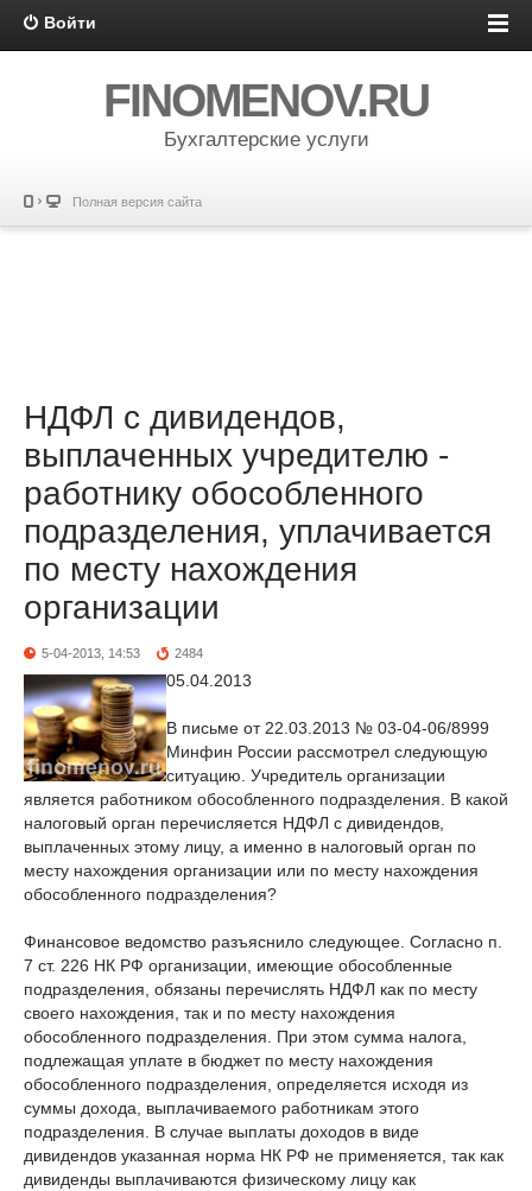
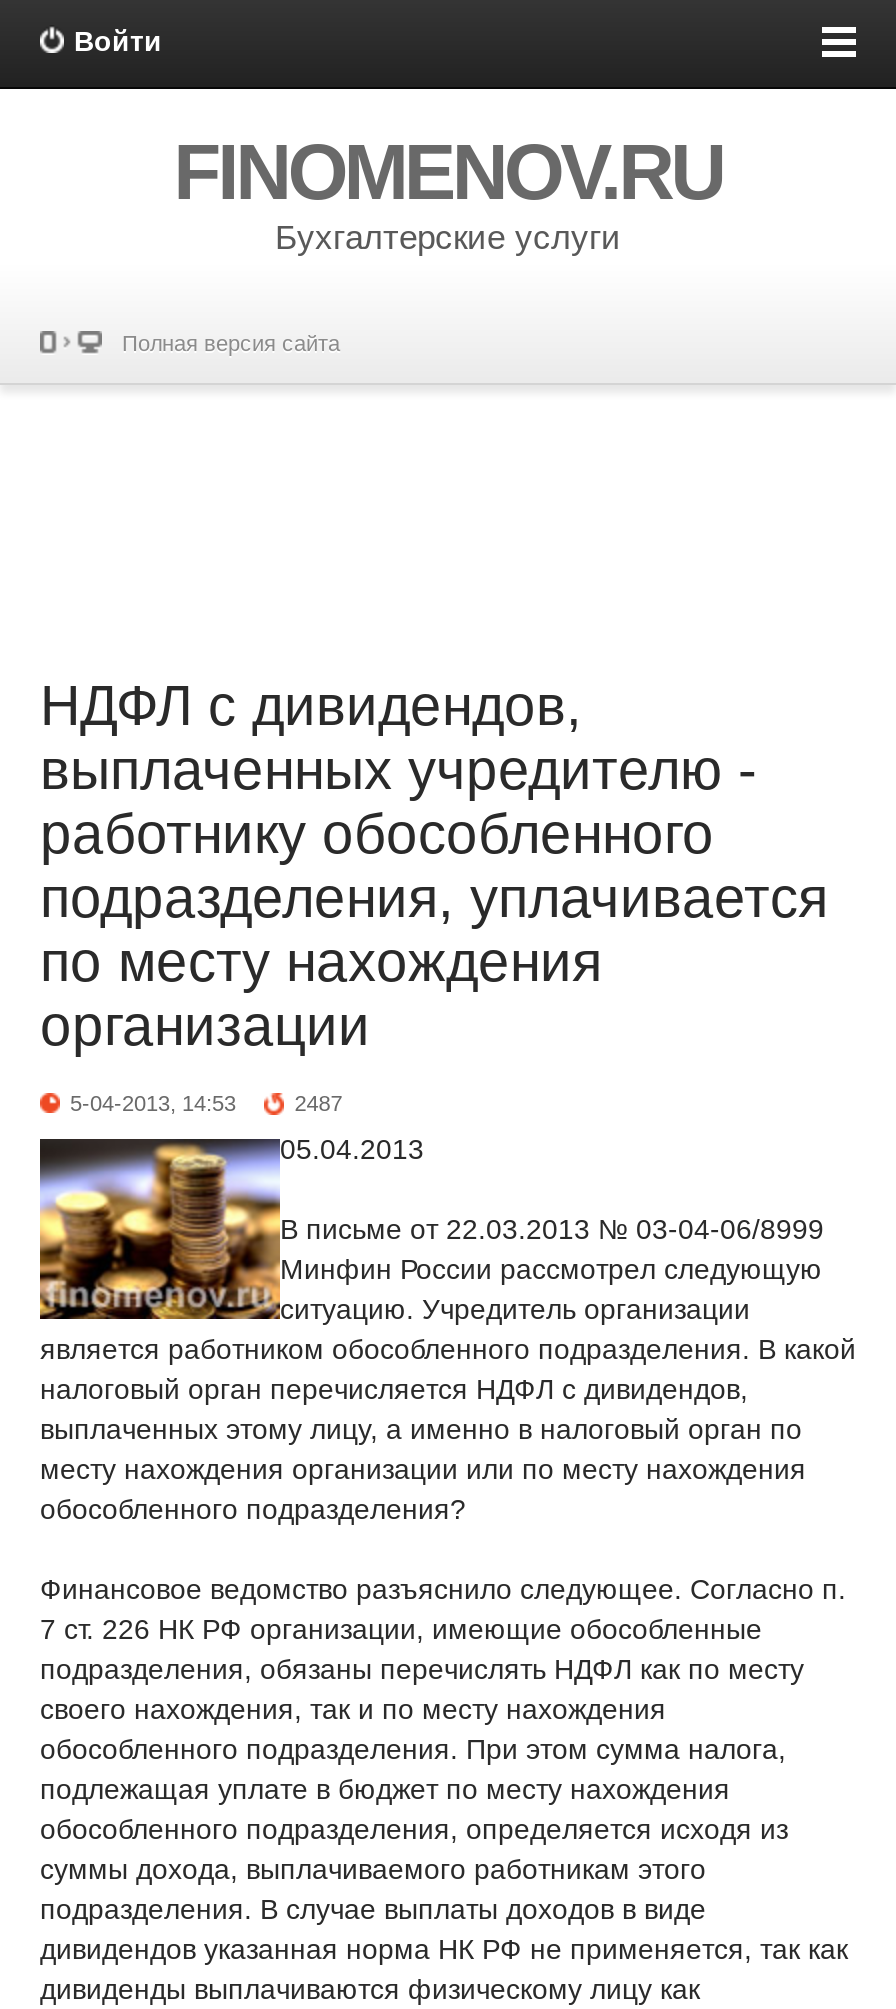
- 2484
+ 2487
